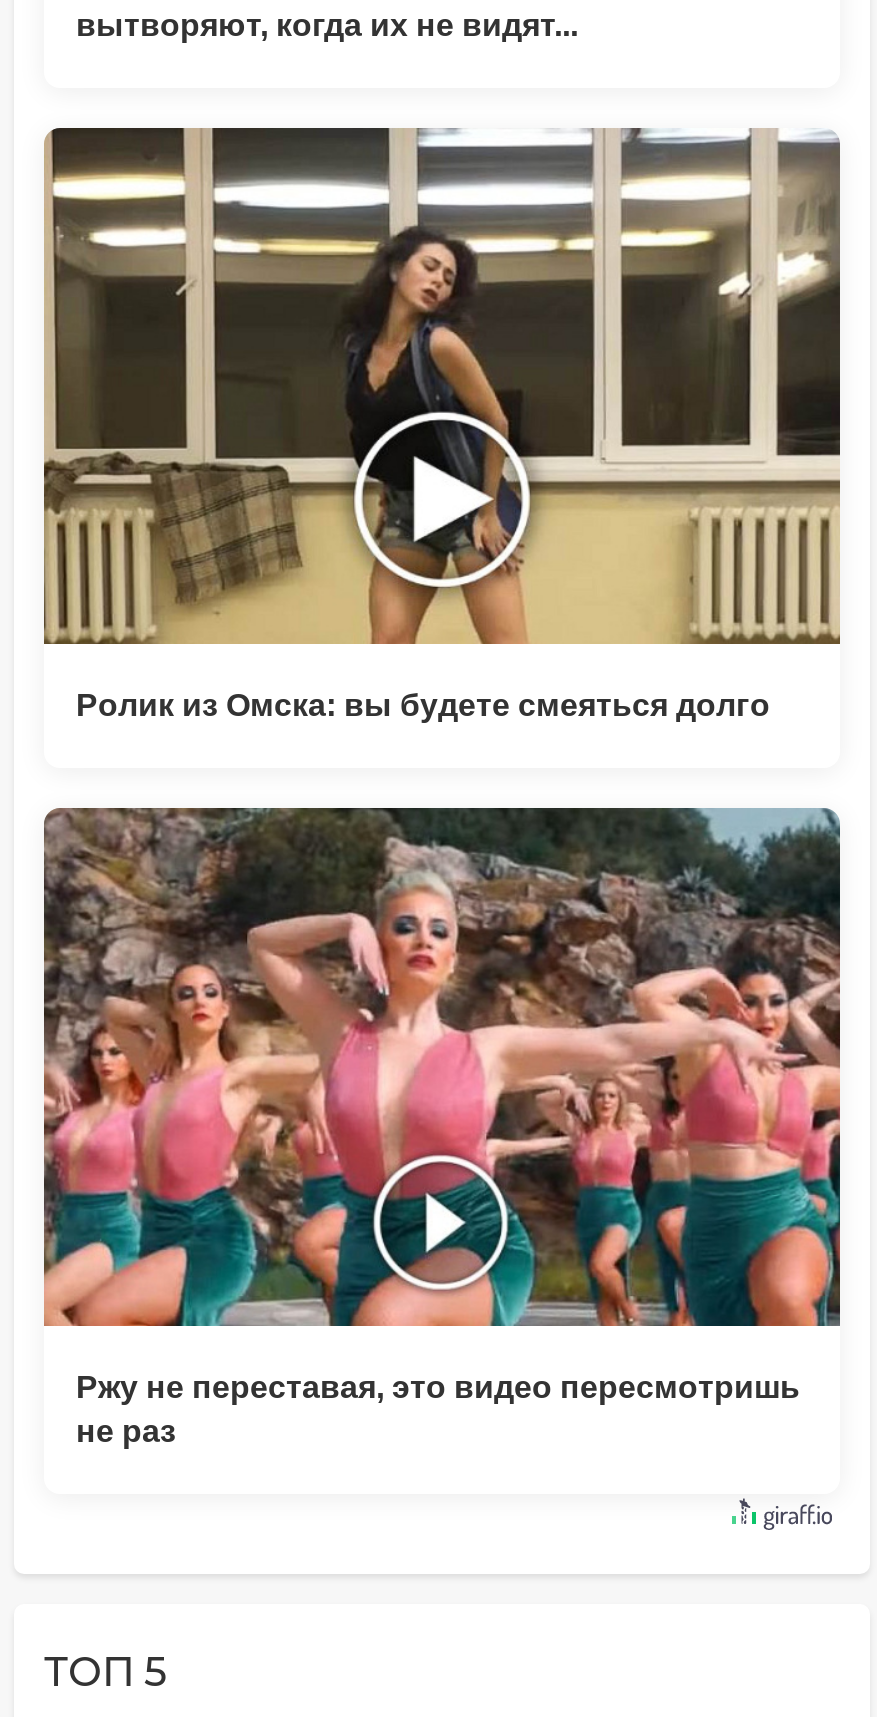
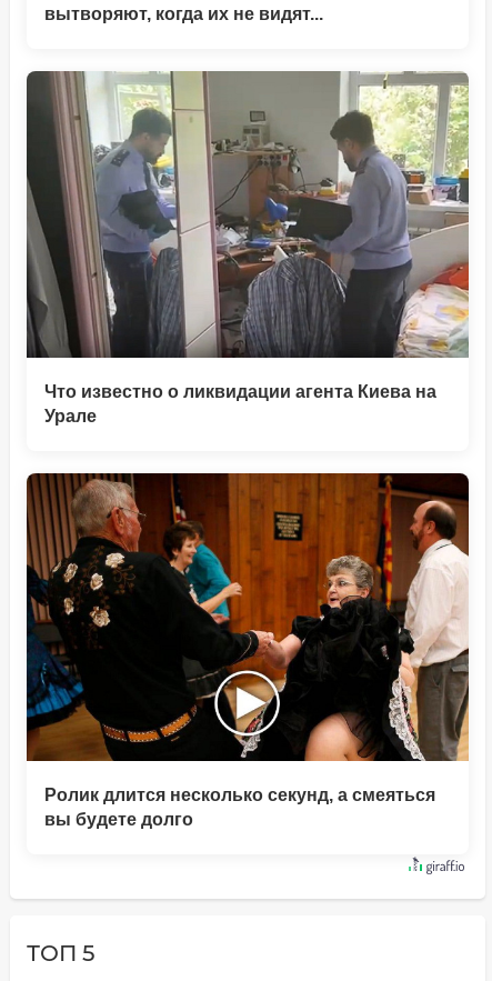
- [image]
- Ролик из Омска: вы будете смеяться долго
+ [image]
+ Что известно о ликвидации агента Киева на
+ Урале

- [image]
- Ржу не переставая, это видео пересмотришь
- не раз
+ [image]
+ Ролик длится несколько секунд, а смеяться
+ вы будете долго
